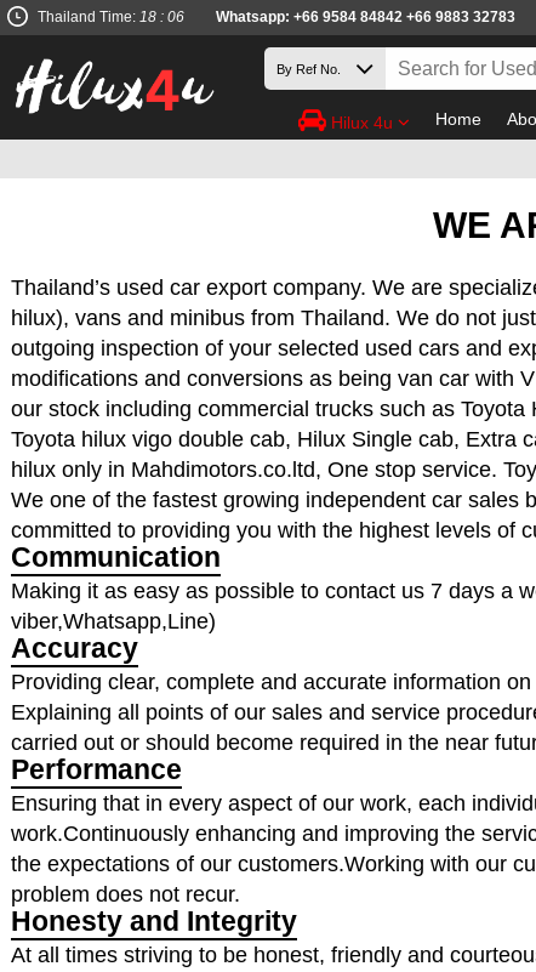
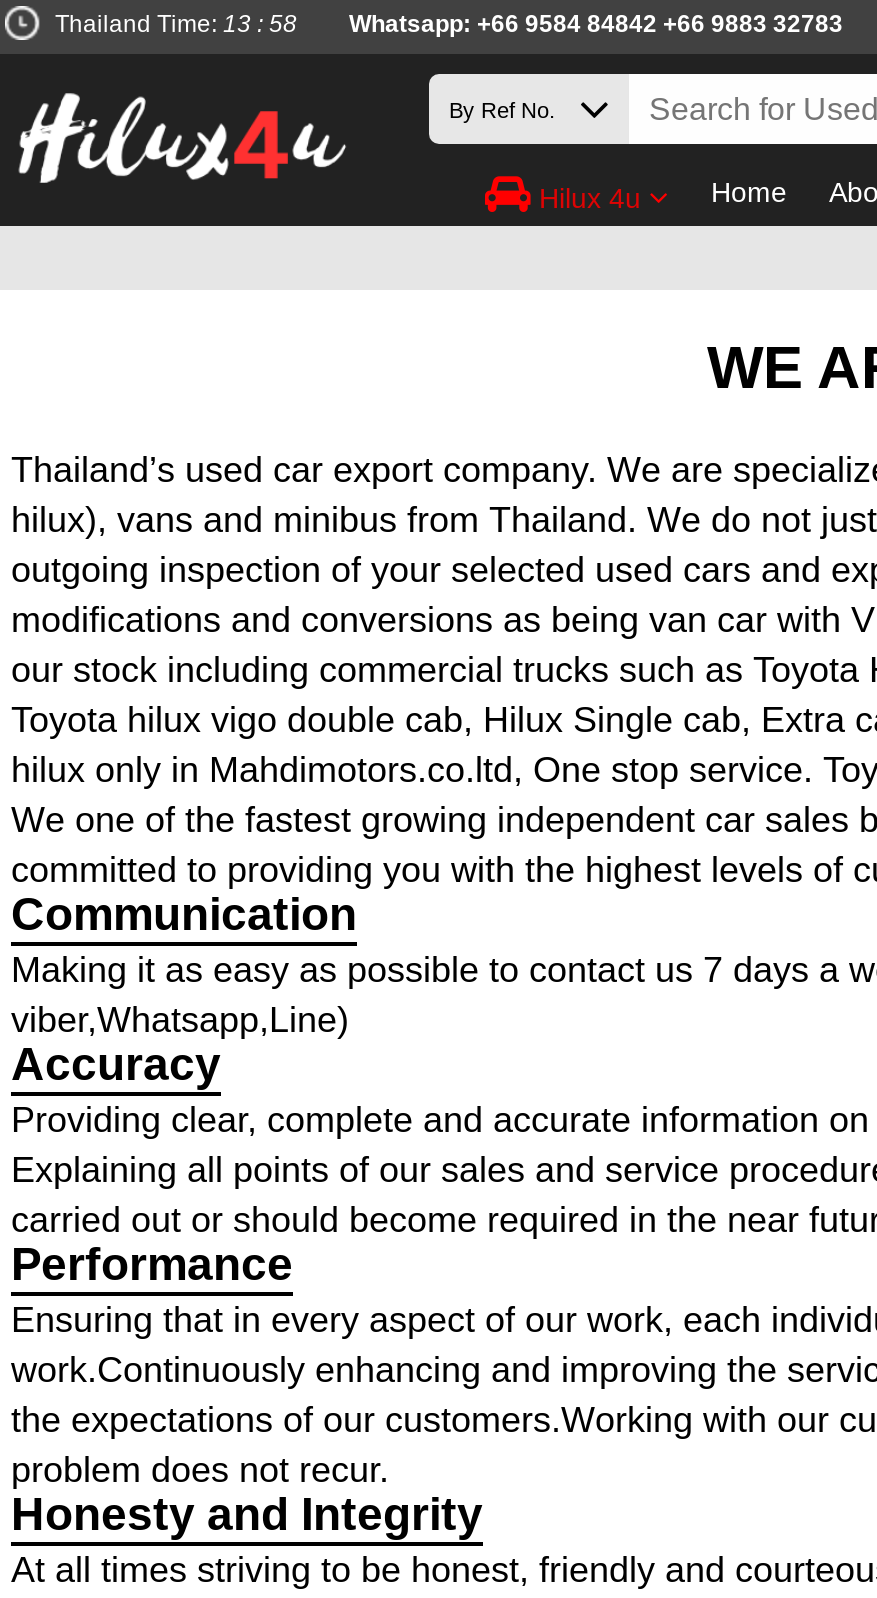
- Thailand Time: 18 : 06
+ Thailand Time: 13 : 58
